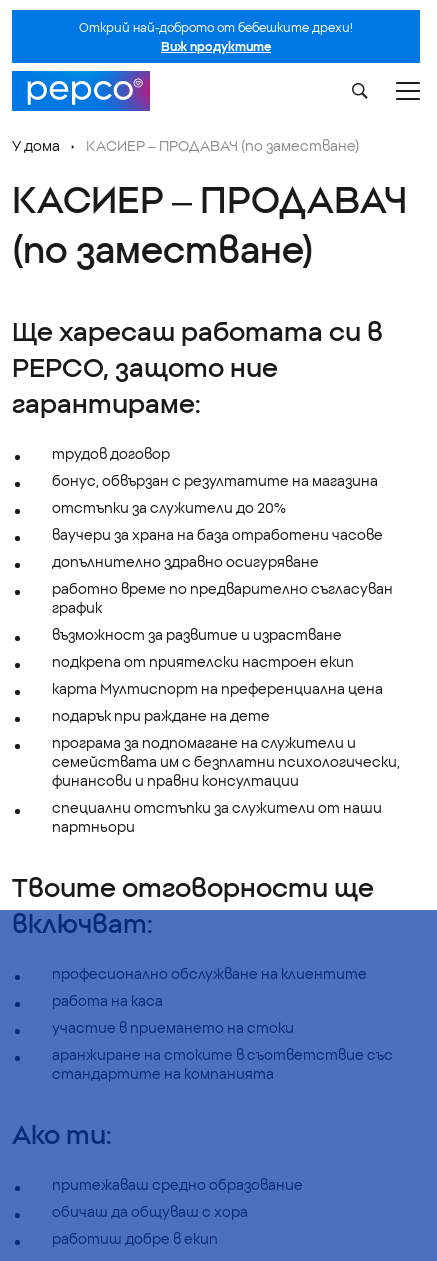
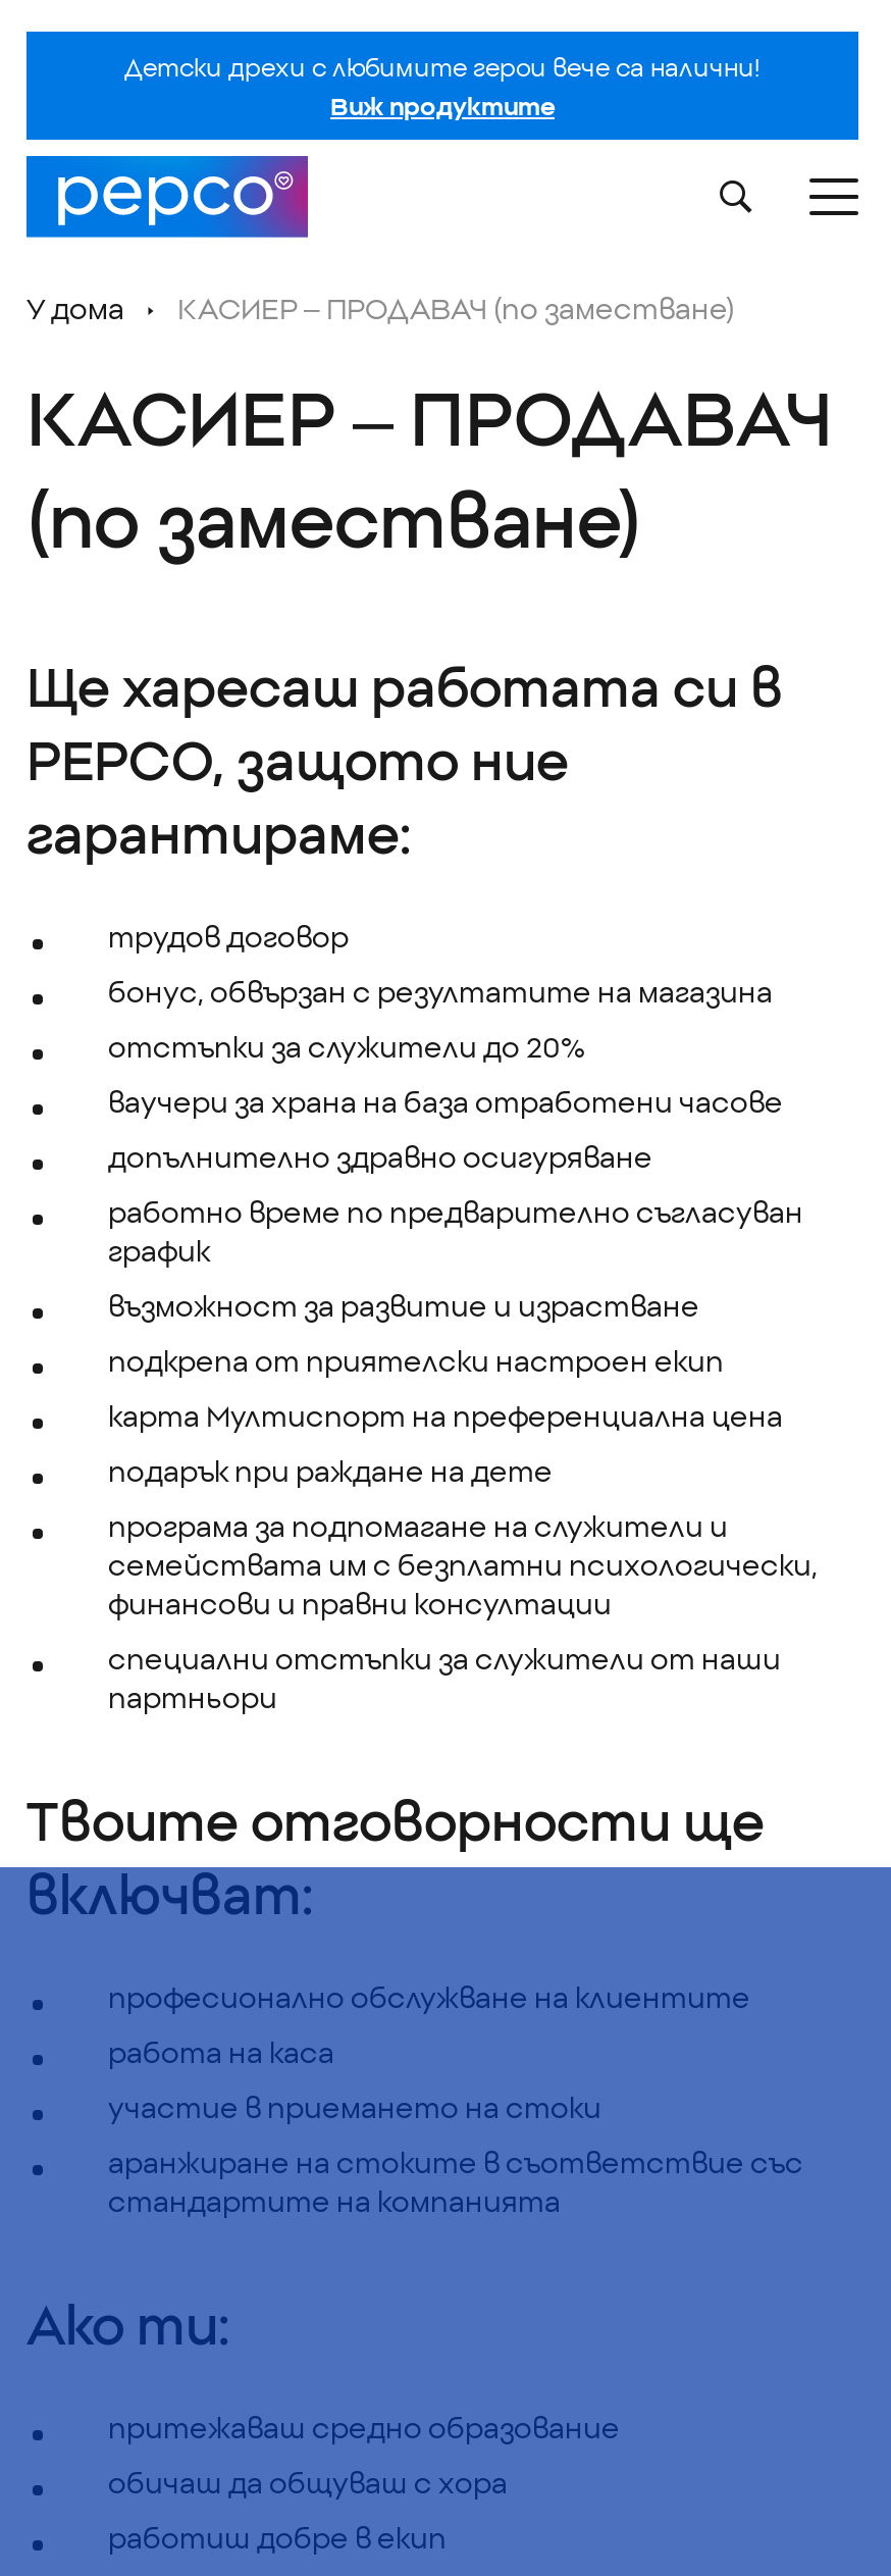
- Открий най-доброто от бебешките дрехи!
+ Детски дрехи с любимите герои вече са налични!
